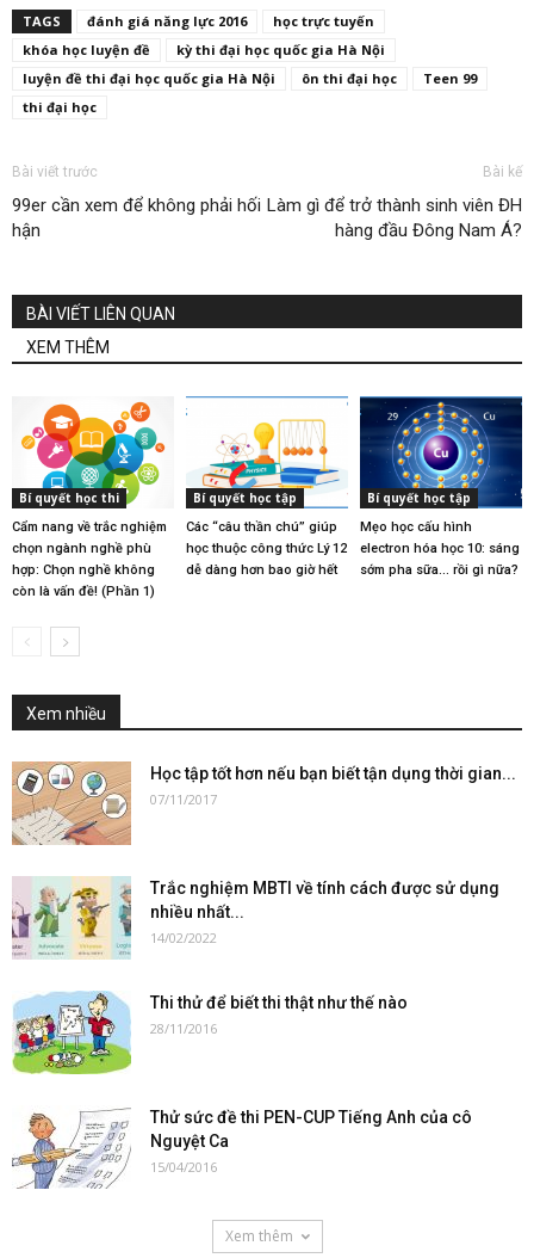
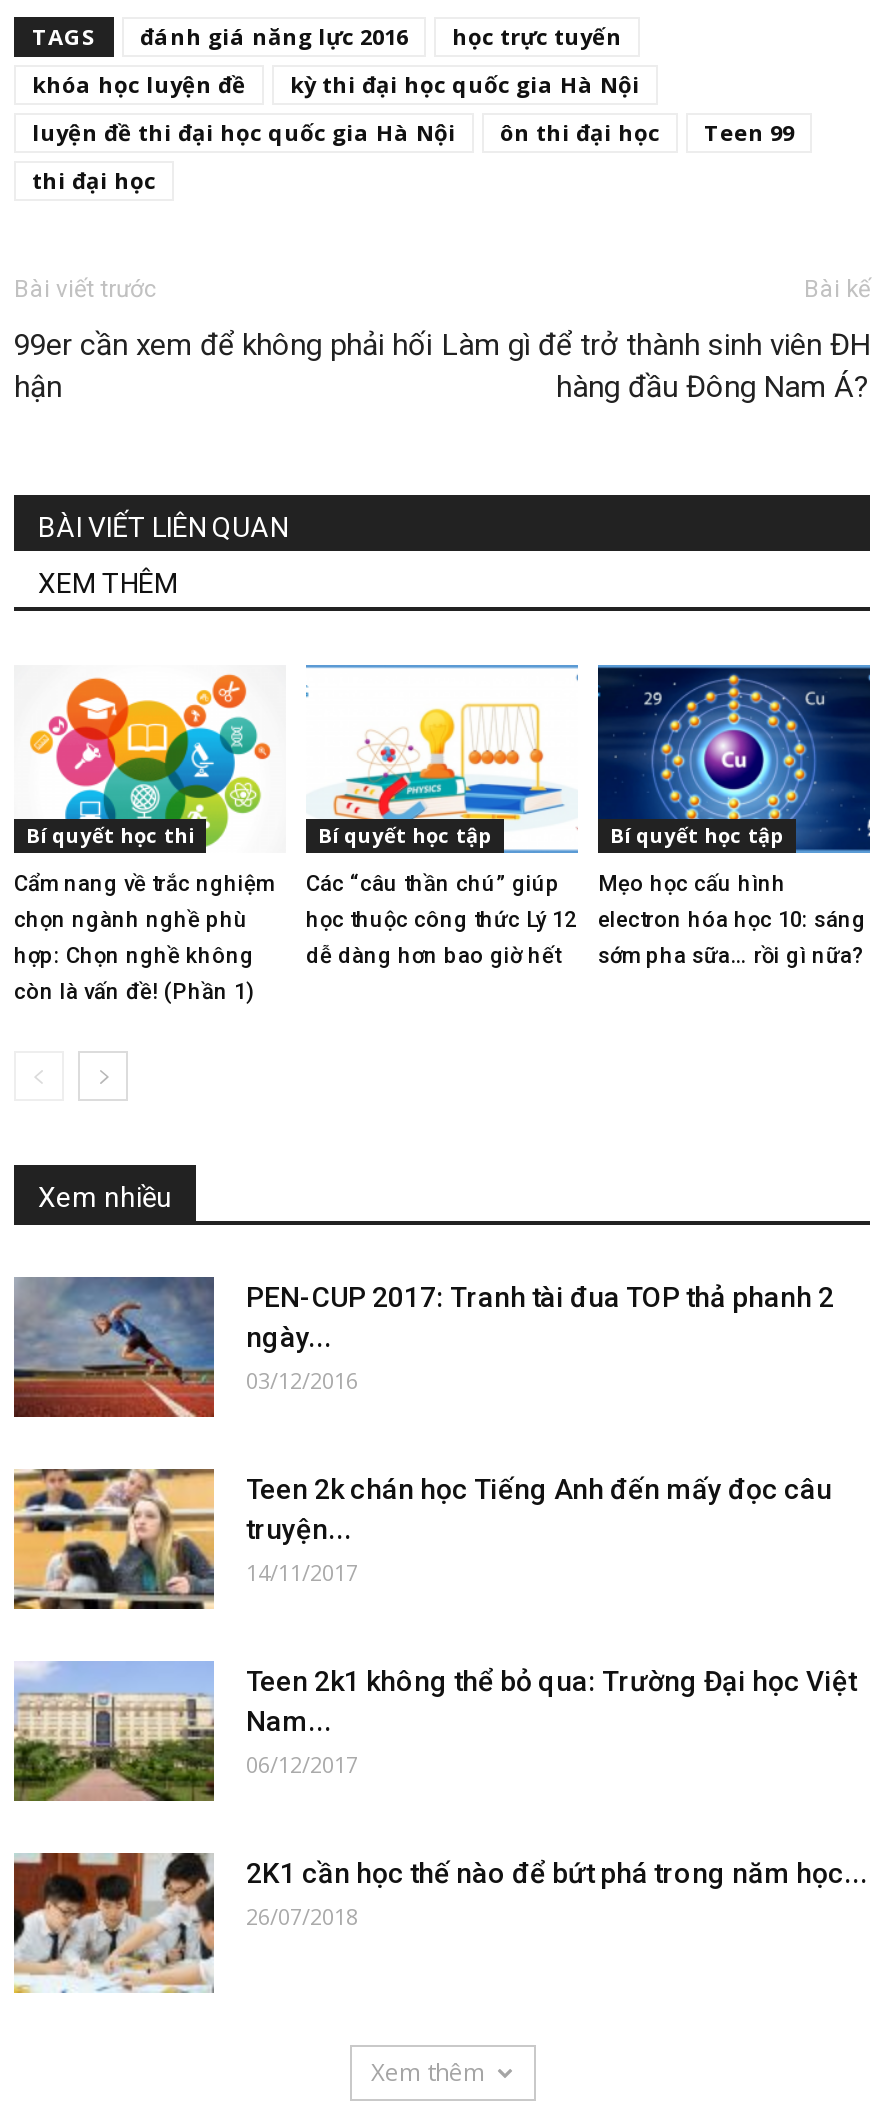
- [image]
- Học tập tốt hơn nếu bạn biết tận dụng thời gian...
- 07/11/2017
+ [image]
+ PEN-CUP 2017: Tranh tài đua TOP thả phanh 2
+ ngày...
+ 03/12/2016

- [image]
- Trắc nghiệm MBTI về tính cách được sử dụng
- nhiều nhất...
- 14/02/2022
+ [image]
+ Teen 2k chán học Tiếng Anh đến mấy đọc câu
+ truyện...
+ 14/11/2017

- [image]
- Thi thử để biết thi thật như thế nào
- 28/11/2016
+ [image]
+ Teen 2k1 không thể bỏ qua: Trường Đại học Việt
+ Nam...
+ 06/12/2017

- [image]
- Thử sức đề thi PEN-CUP Tiếng Anh của cô
- Nguyệt Ca
- 15/04/2016
+ [image]
+ 2K1 cần học thế nào để bứt phá trong năm học...
+ 26/07/2018
